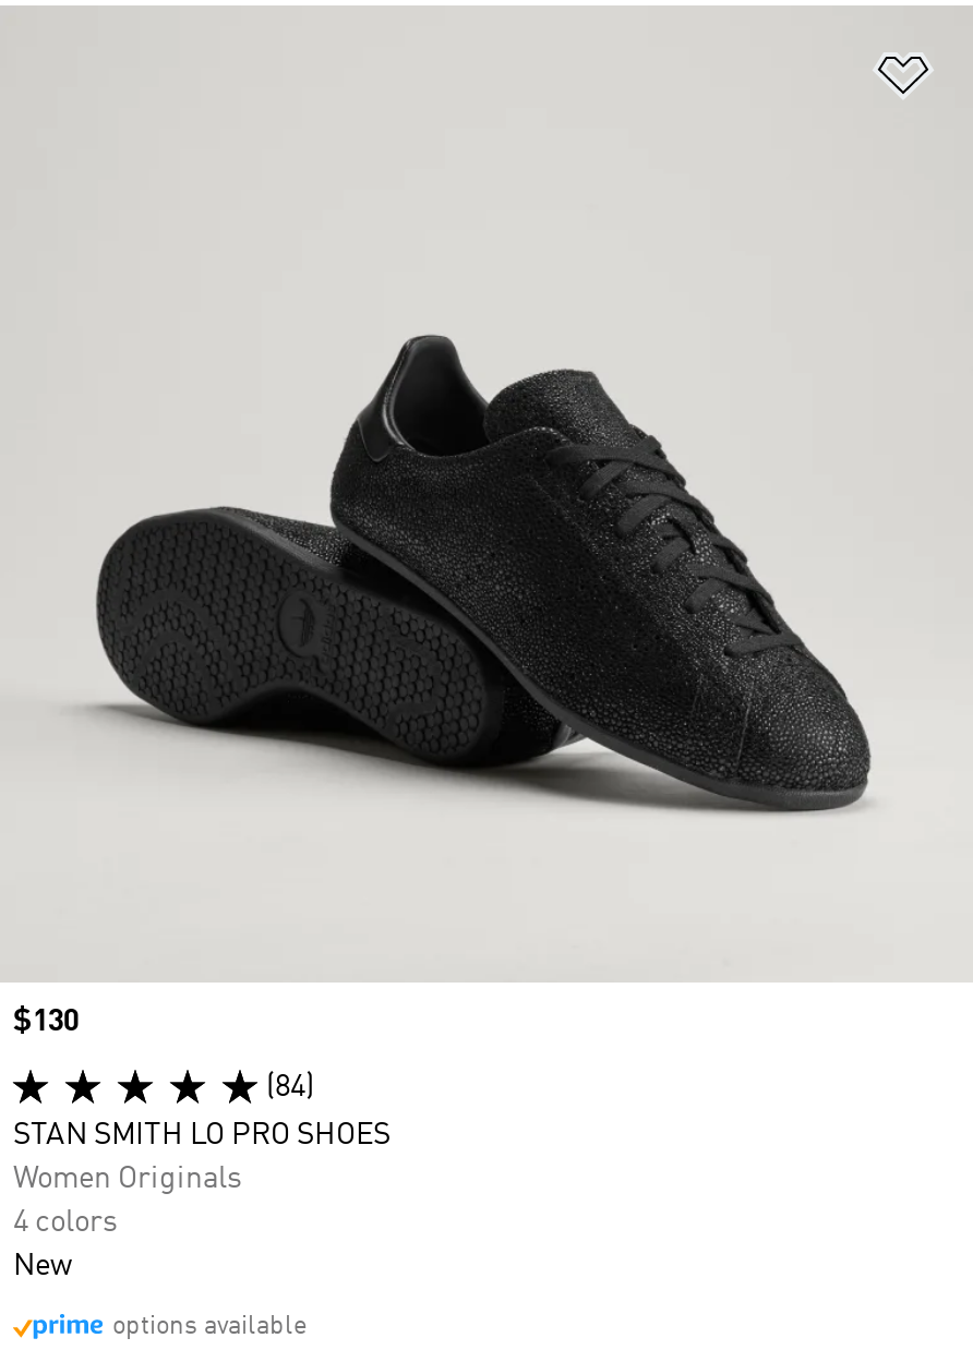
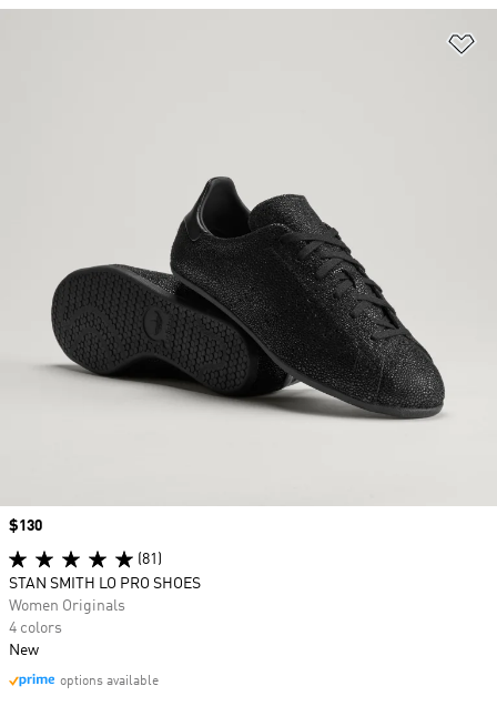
- (84)
+ (81)
